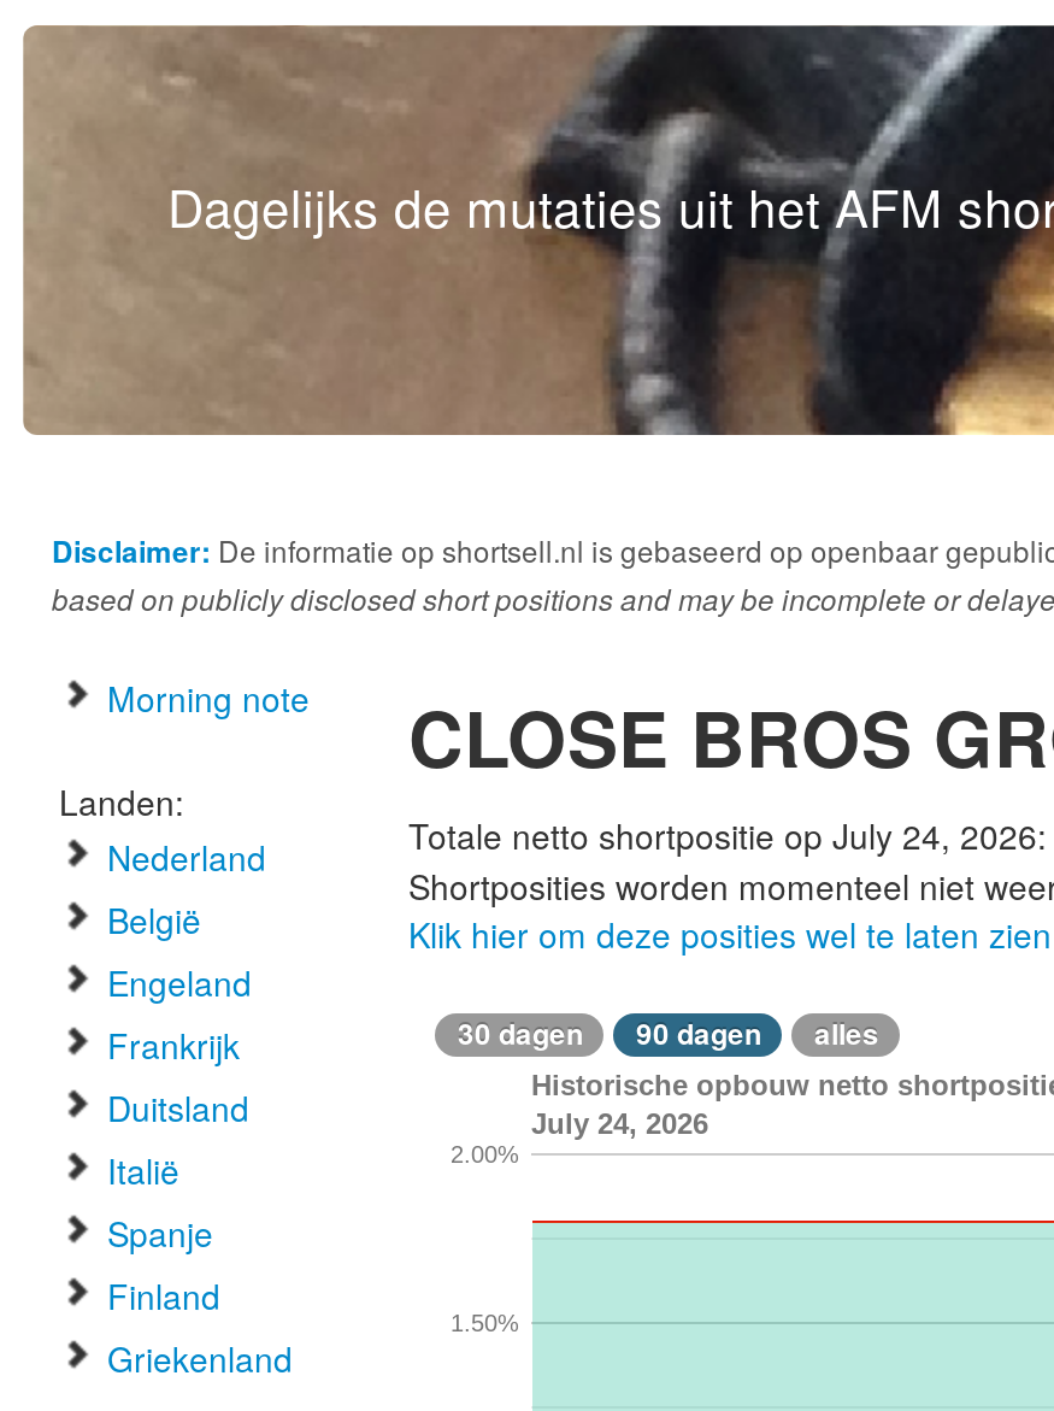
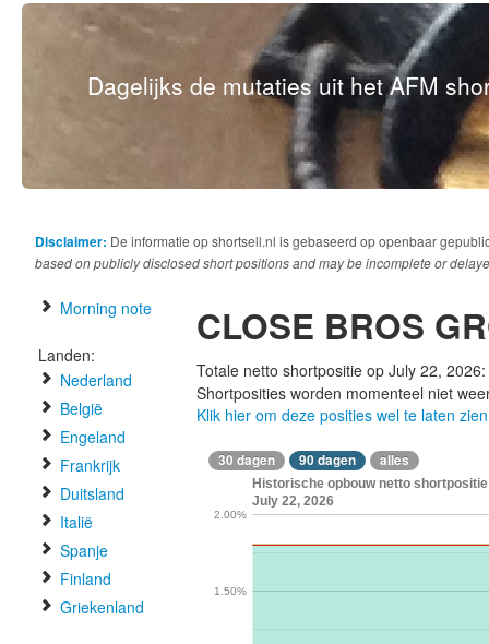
- Totale netto shortpositie op July 24, 2026:
+ Totale netto shortpositie op July 22, 2026:

- July 24, 2026
+ July 22, 2026
